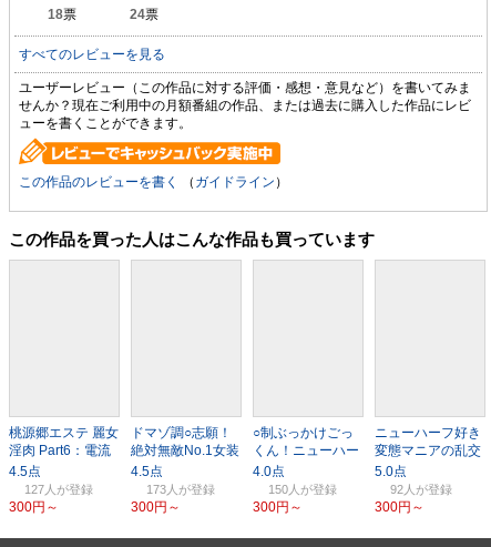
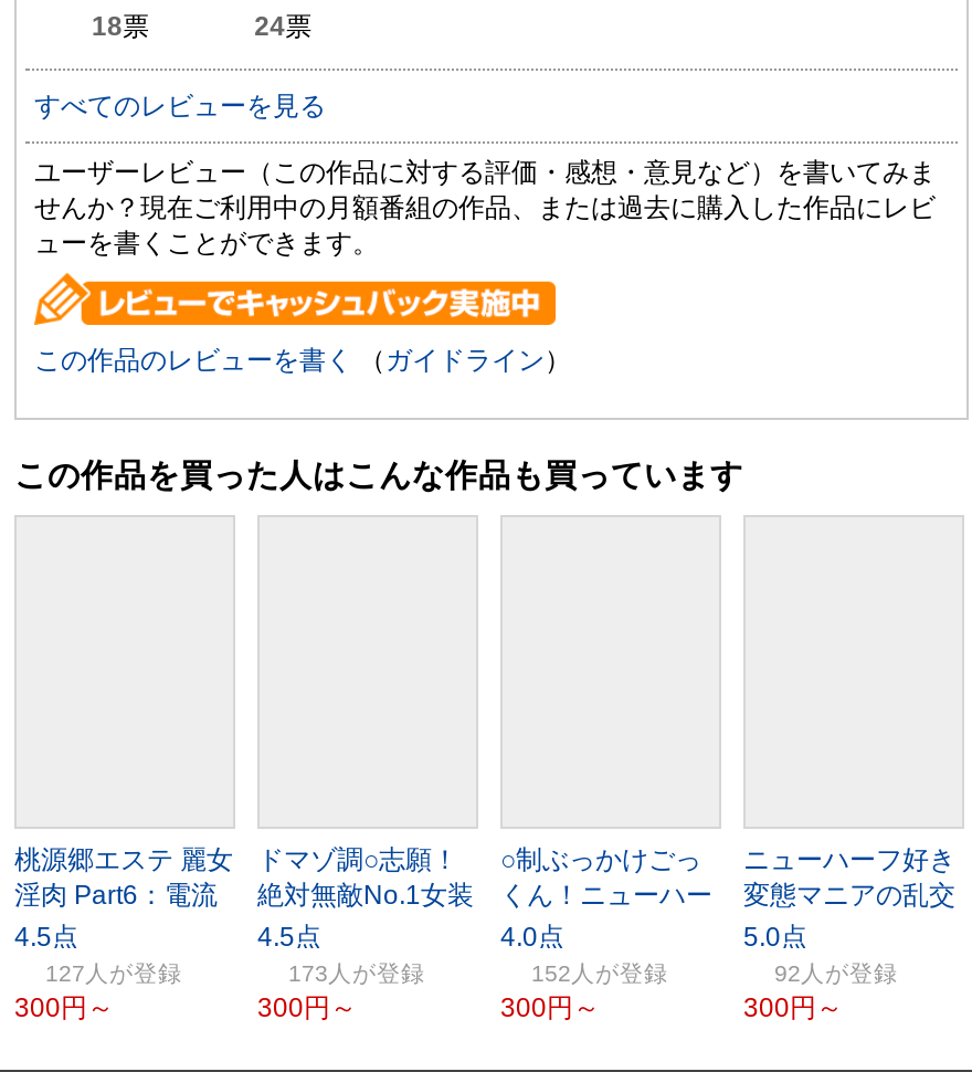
- 交 150人
+ 交 152人
